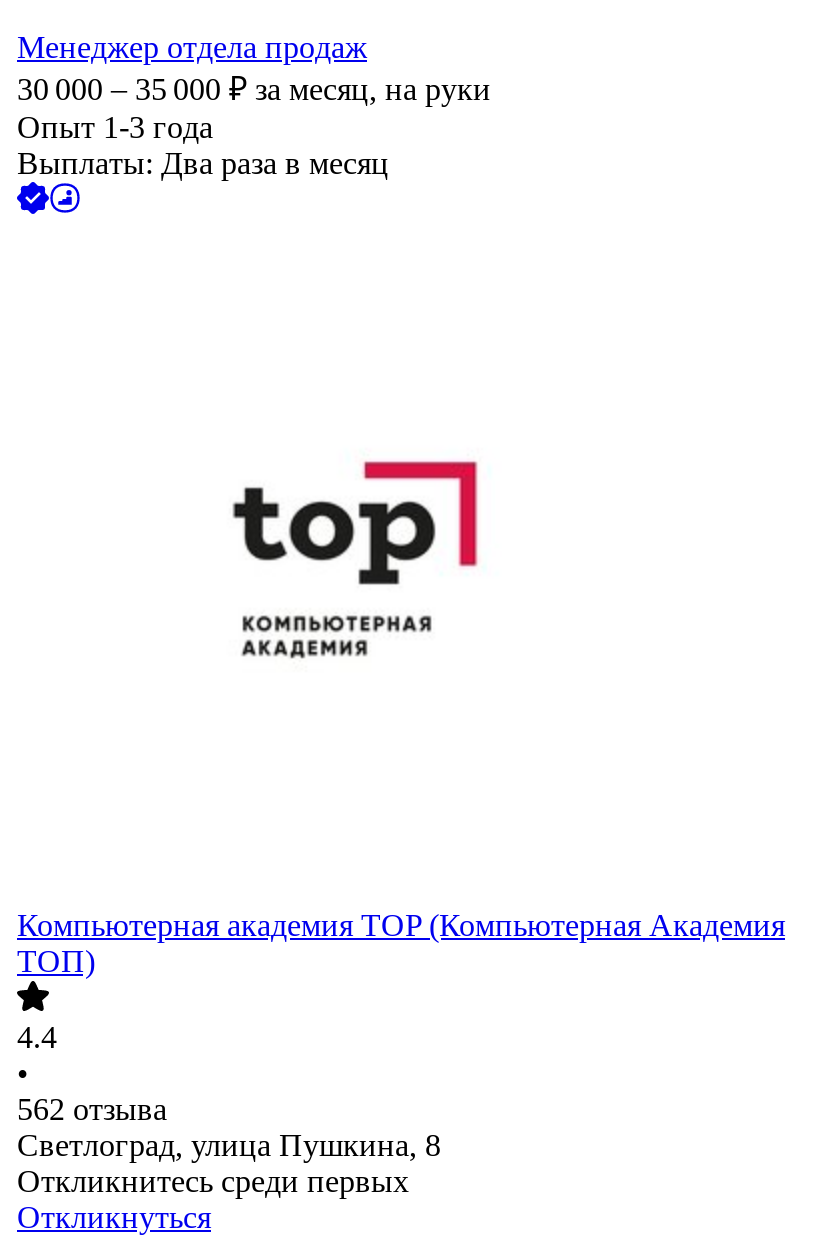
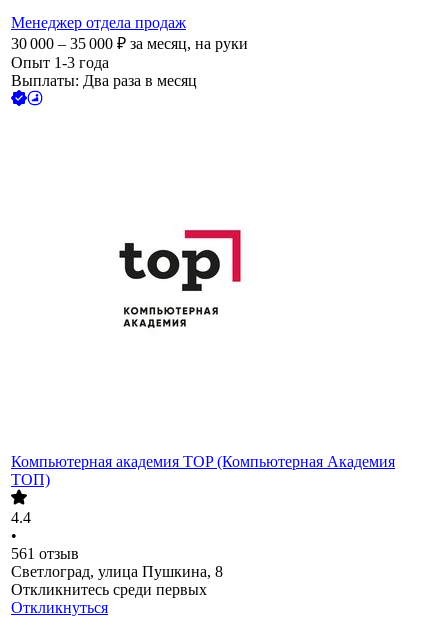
- 562 отзыва
+ 561 отзыв
